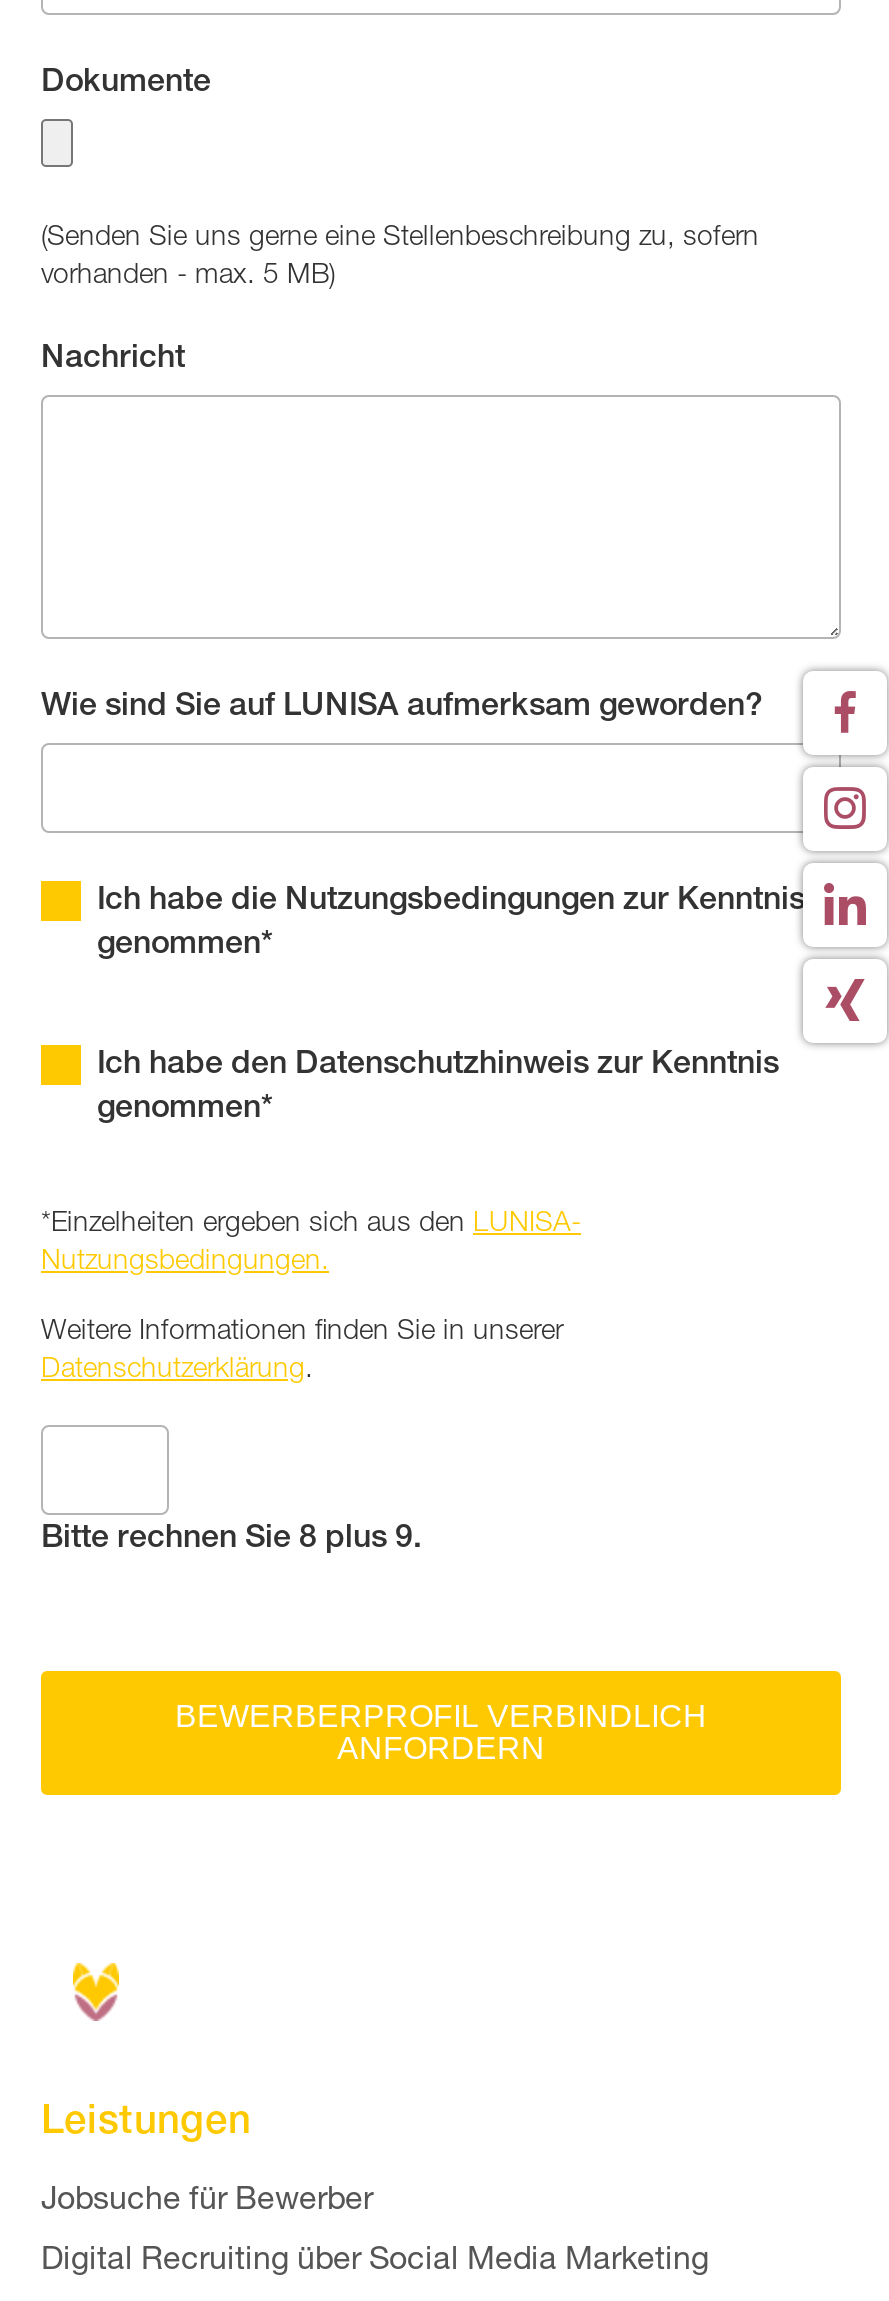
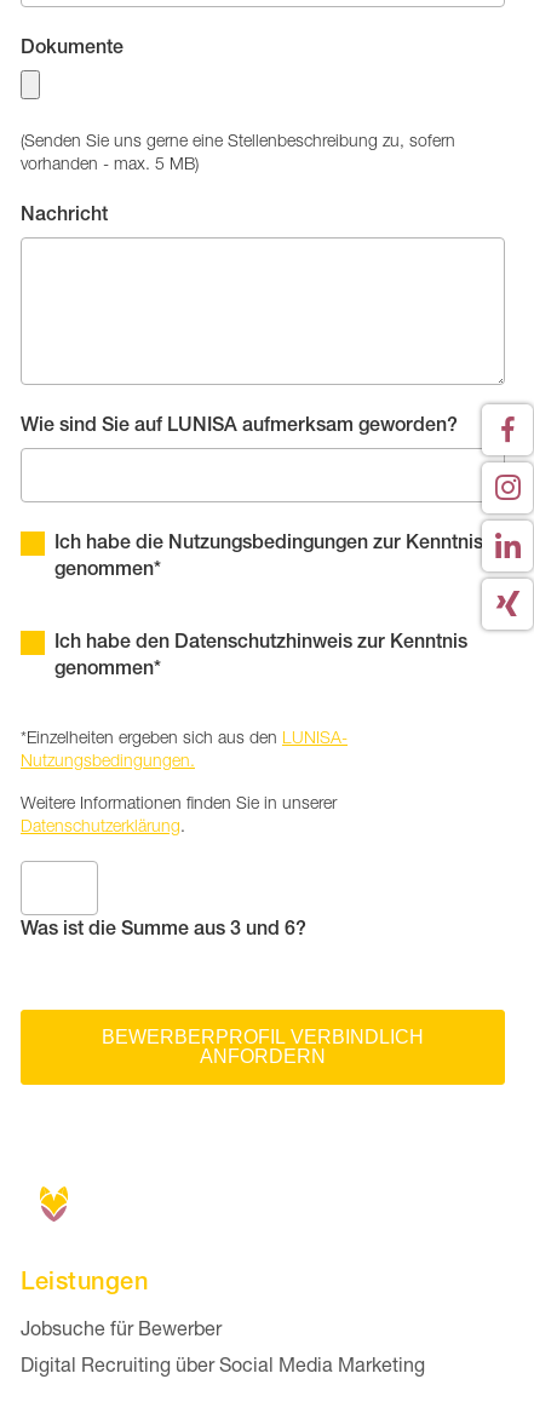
- Bitte rechnen Sie 8 plus 9.
+ Was ist die Summe aus 3 und 6?
